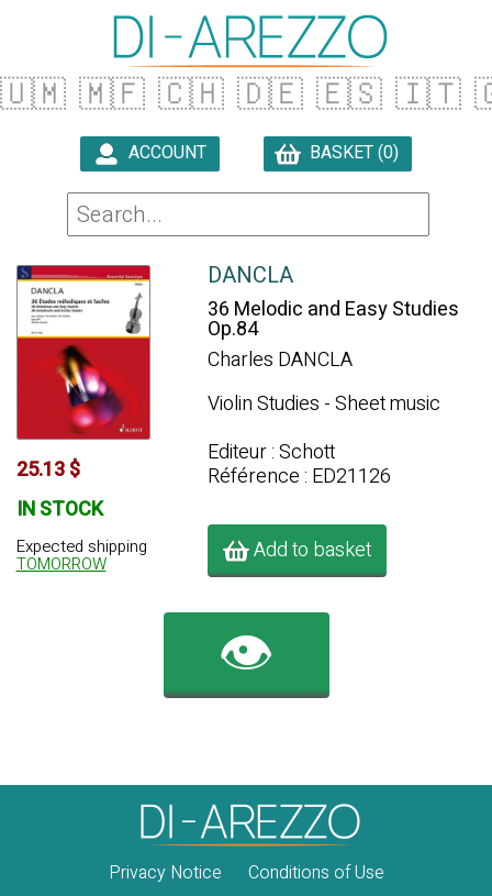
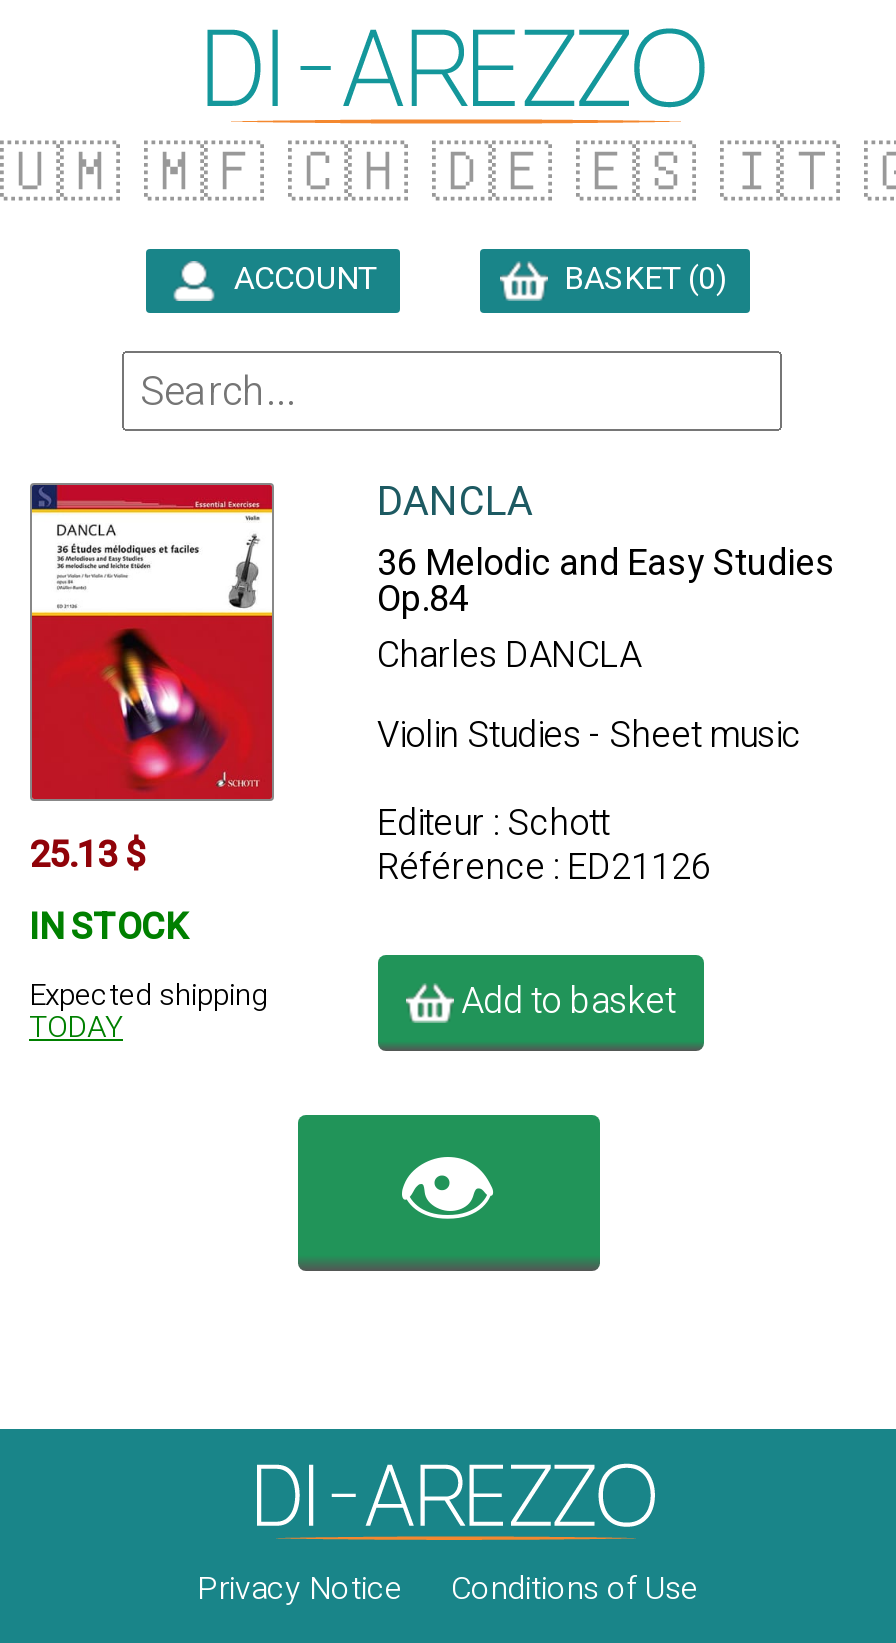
- TOMORROW
+ TODAY
